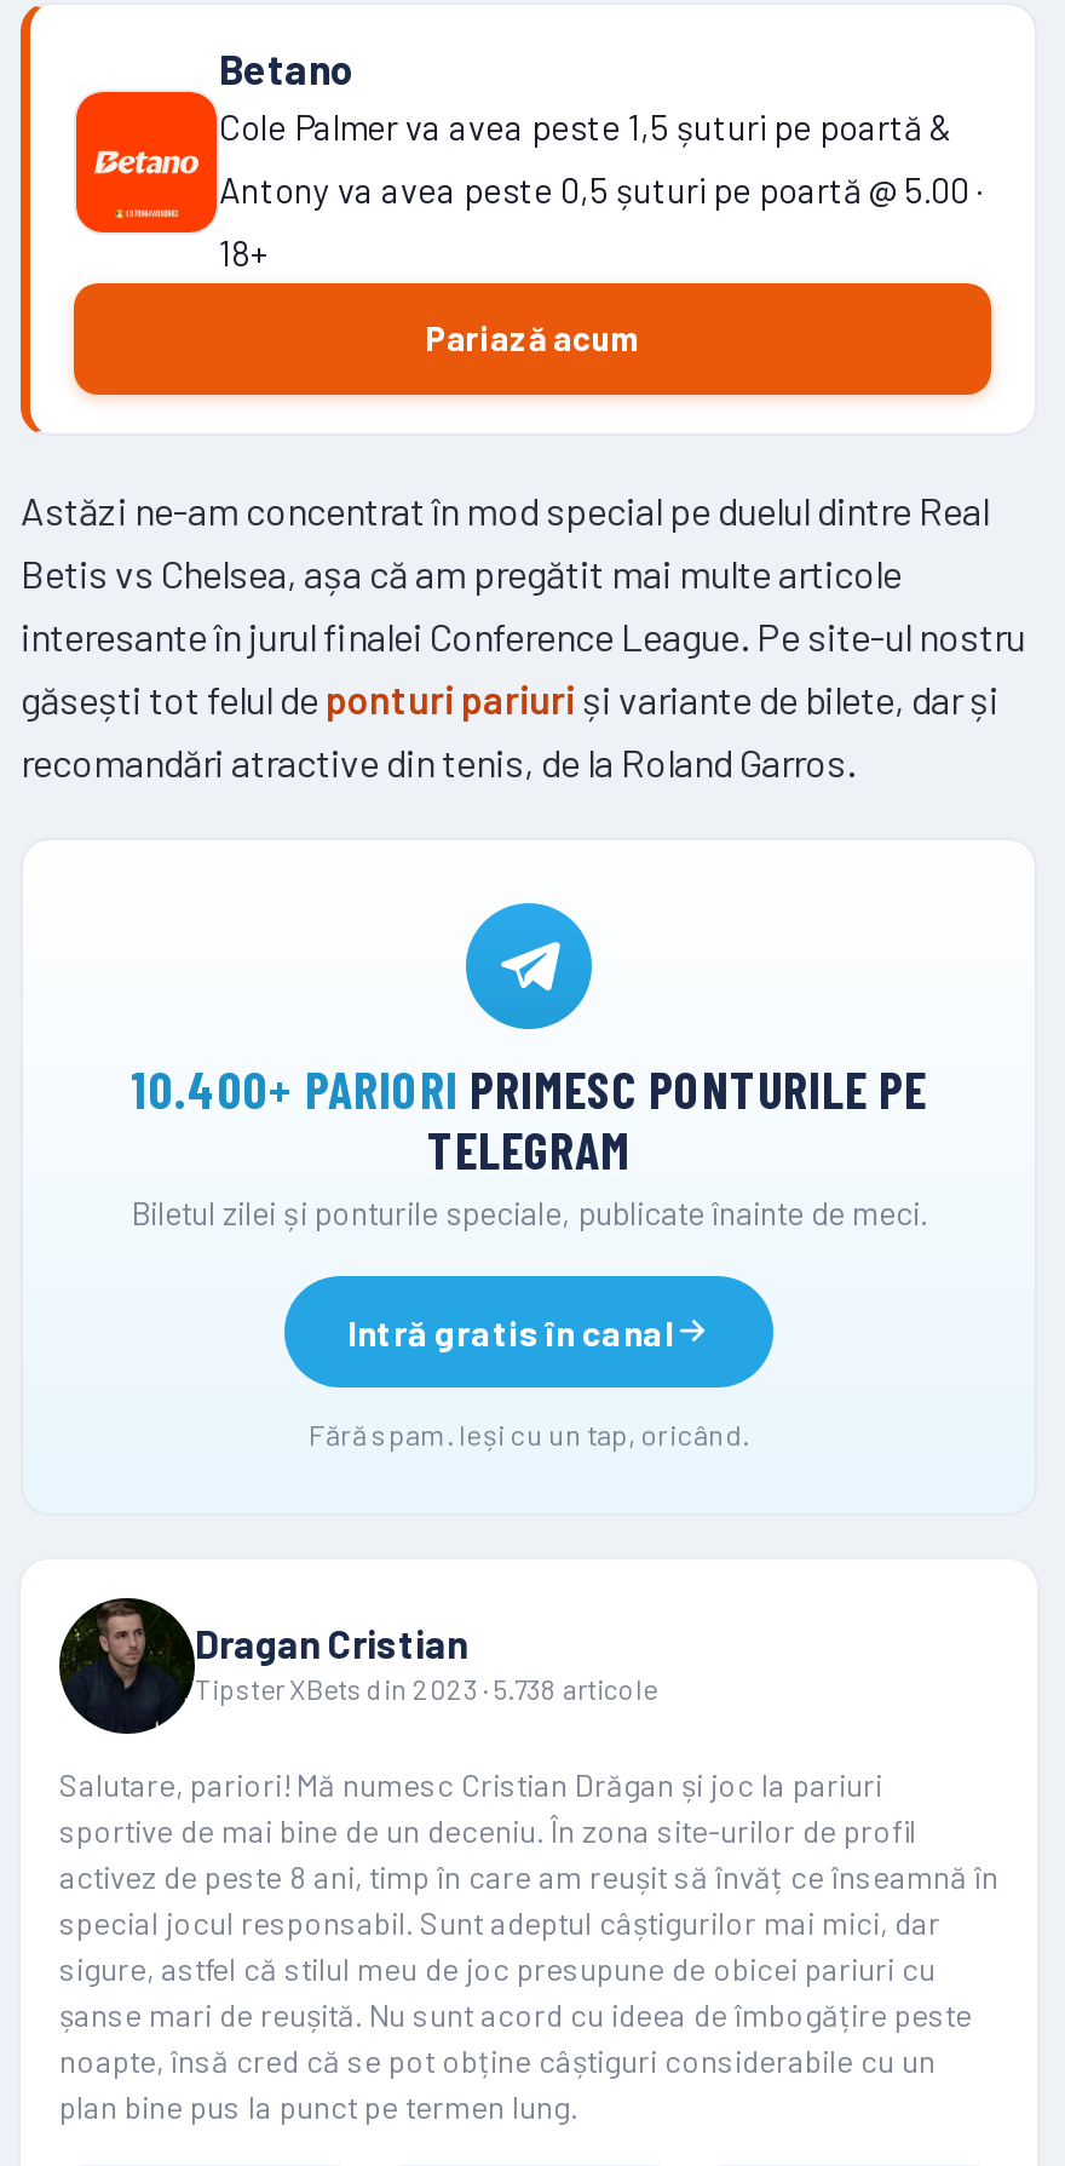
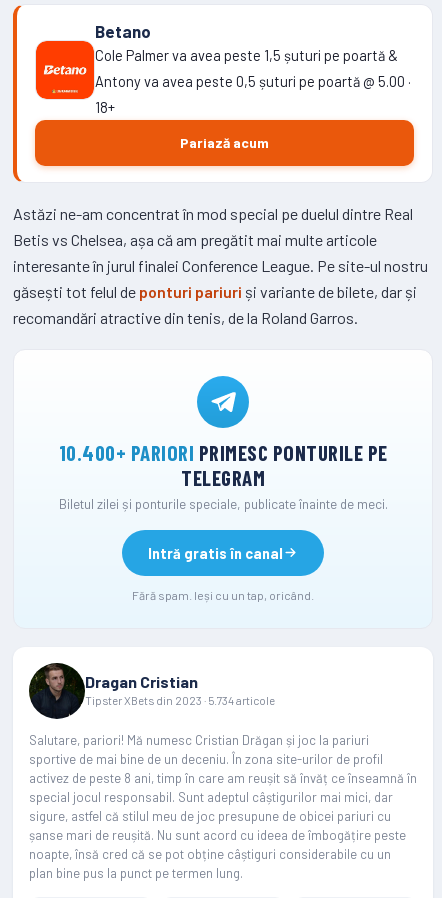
- Tipster XBets din 2023 · 5.738 articole
+ Tipster XBets din 2023 · 5.734 articole
